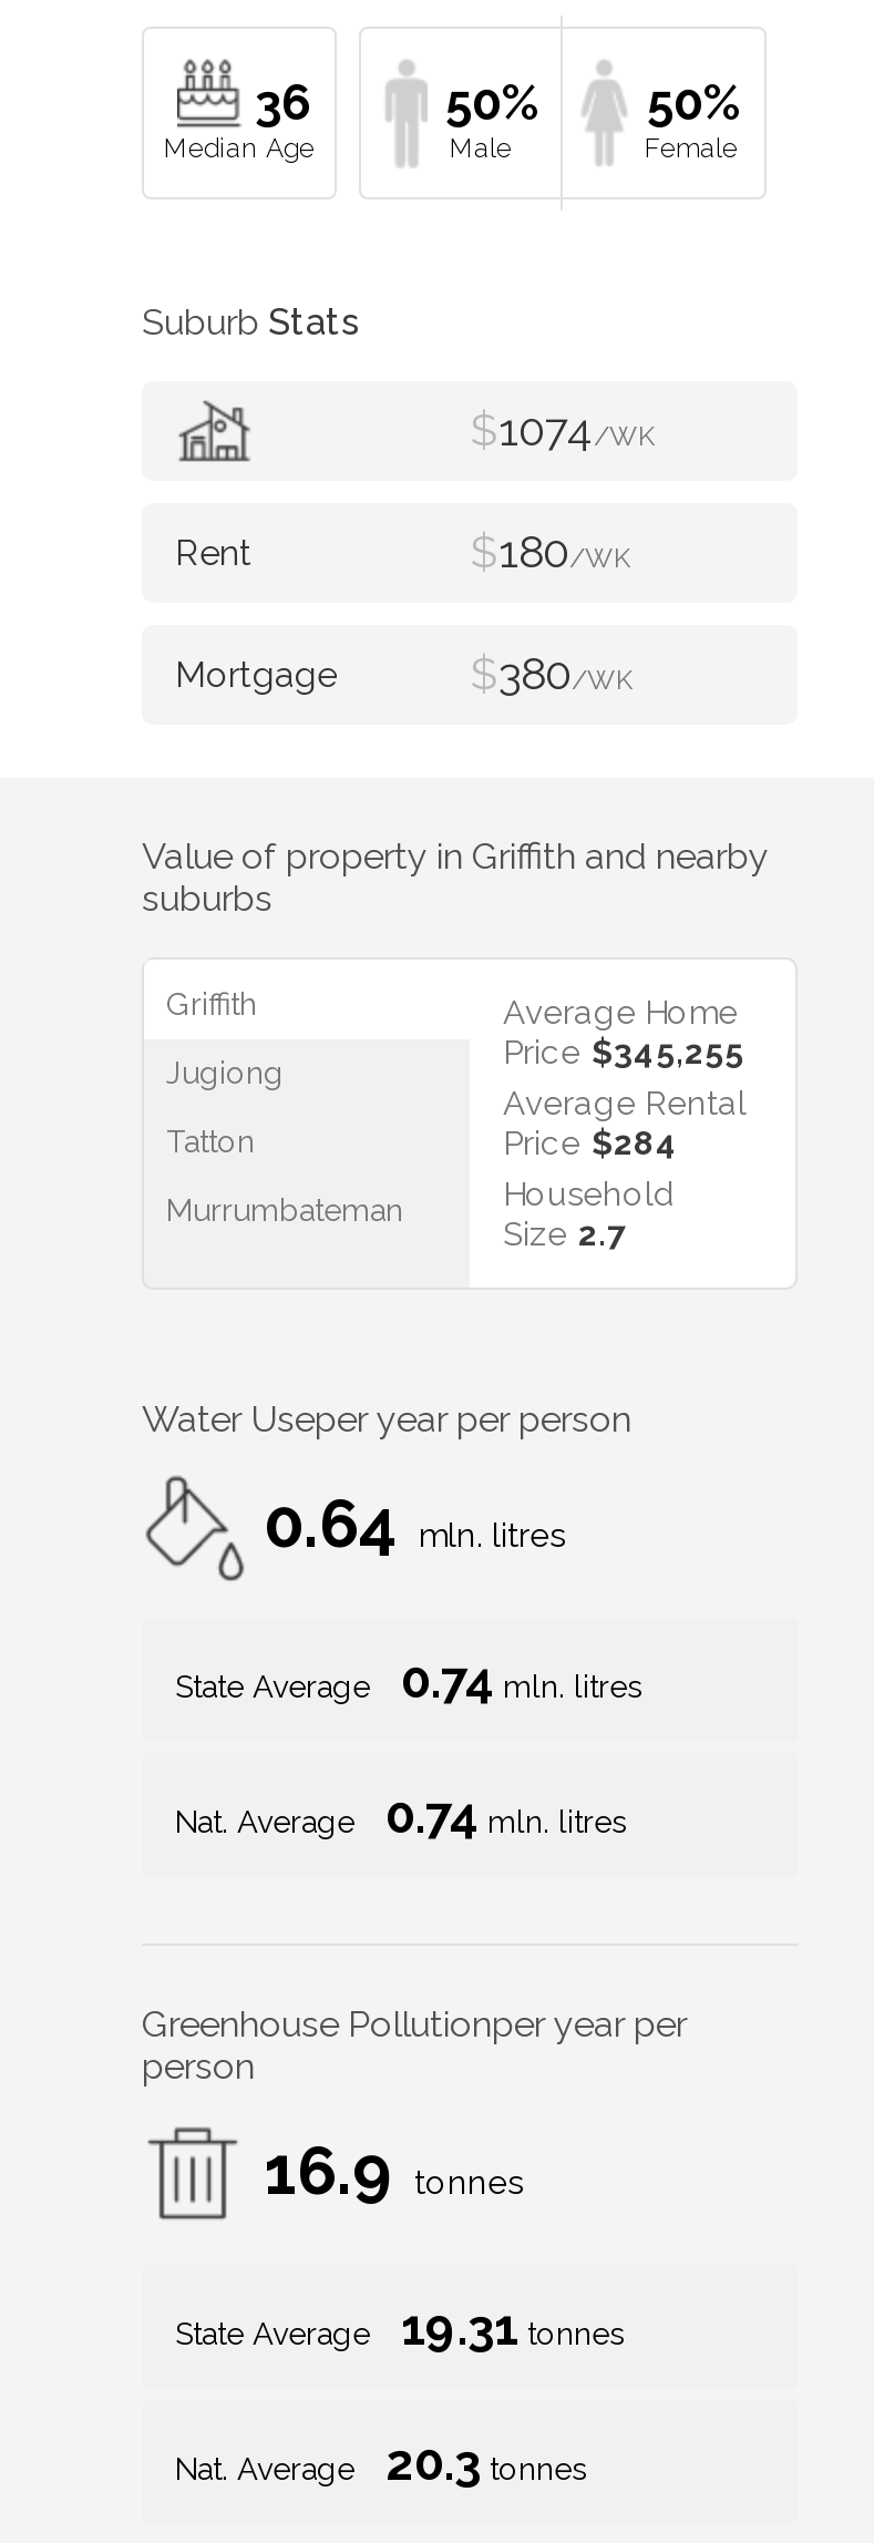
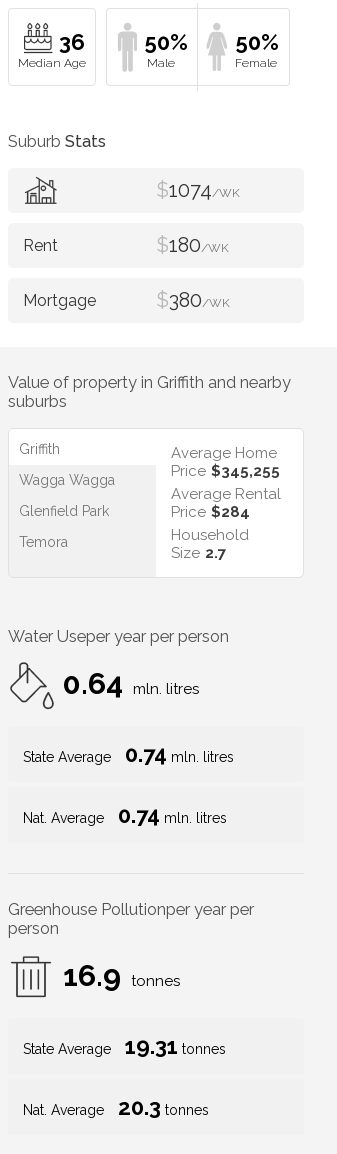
- Jugiong
+ Wagga Wagga

- Tatton
+ Glenfield Park

- Murrumbateman
+ Temora
